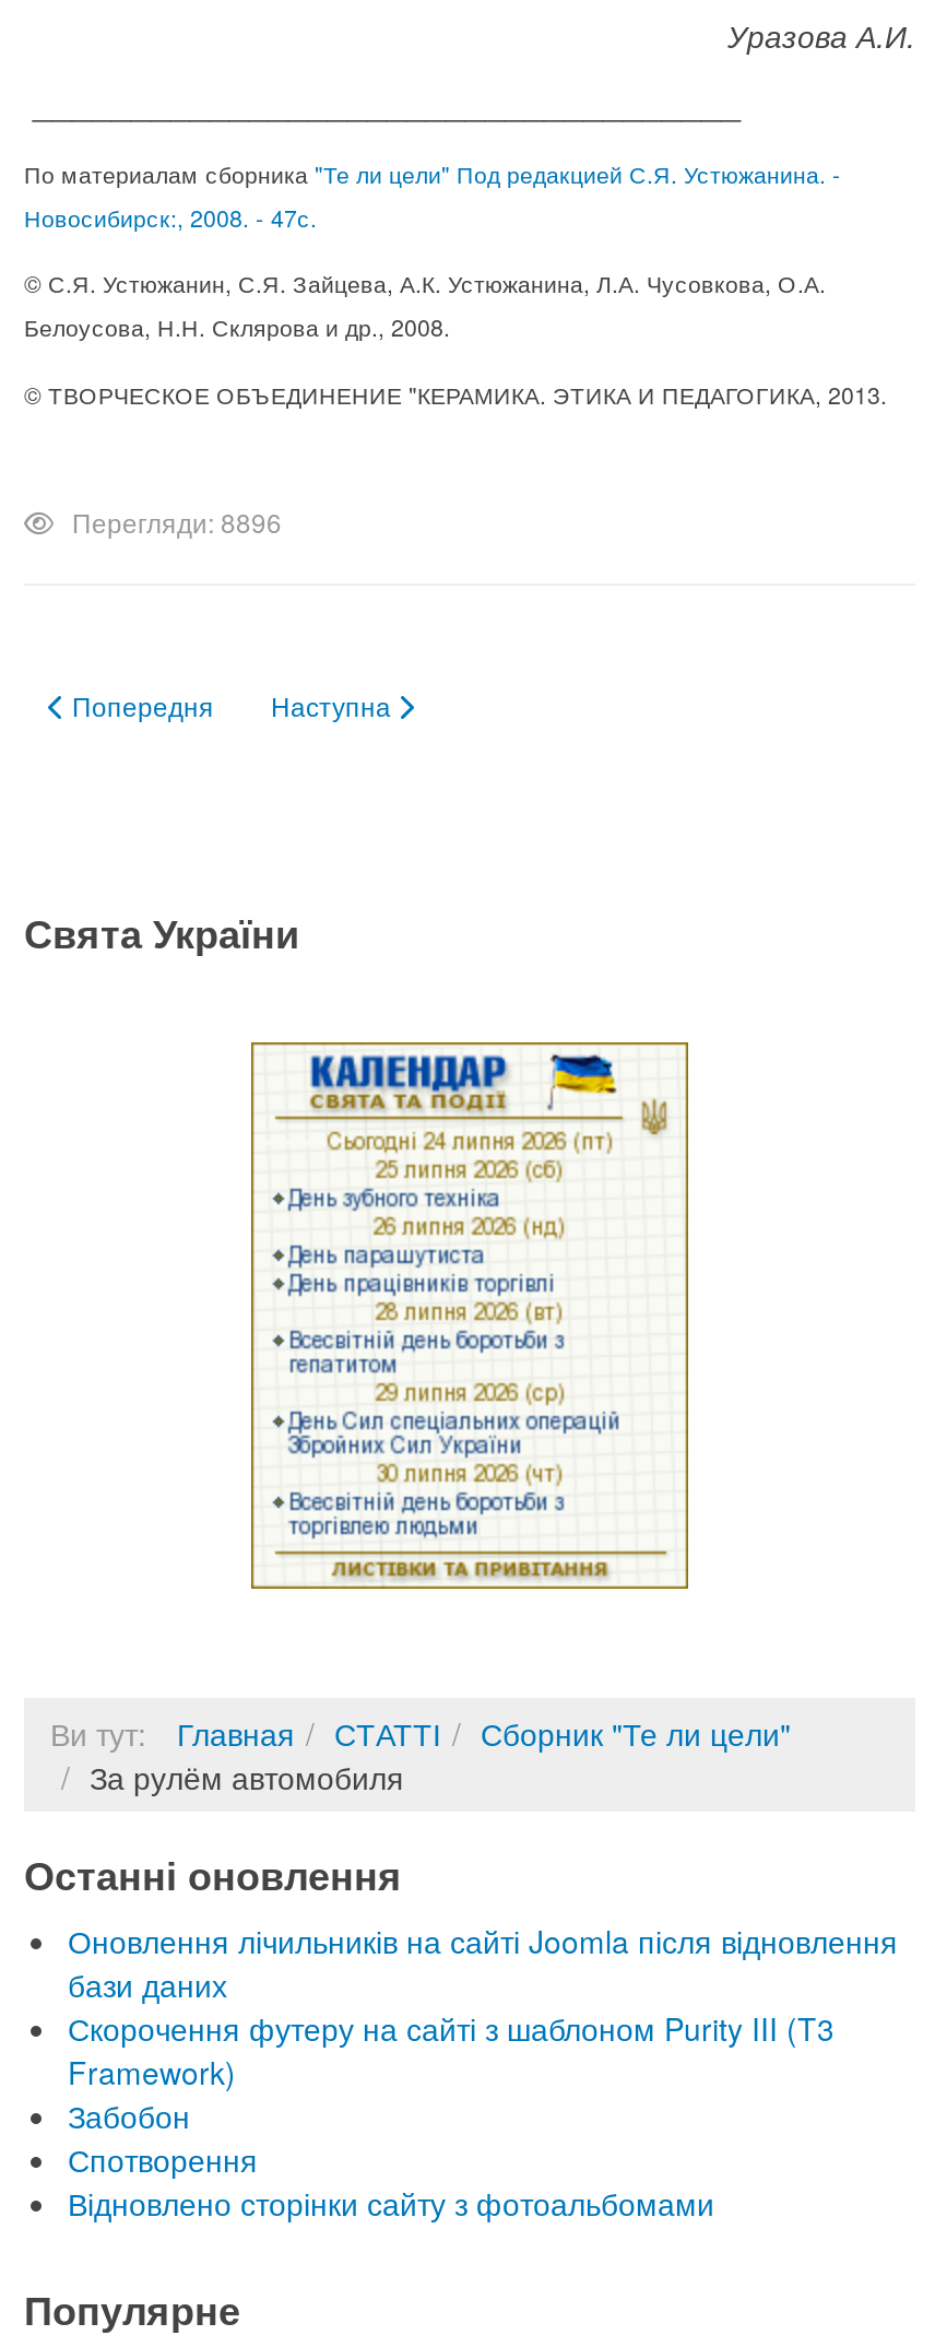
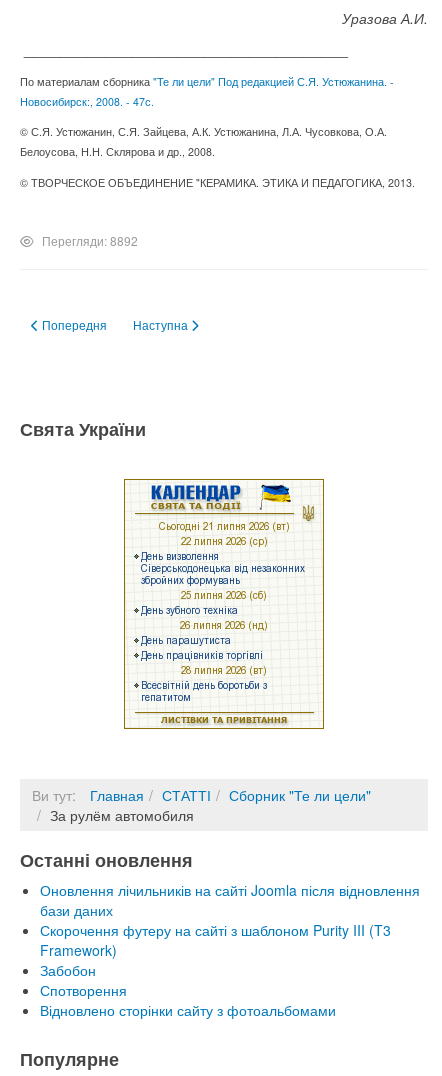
- Перегляди: 8896
+ Перегляди: 8892

- [image]
+ [image]
